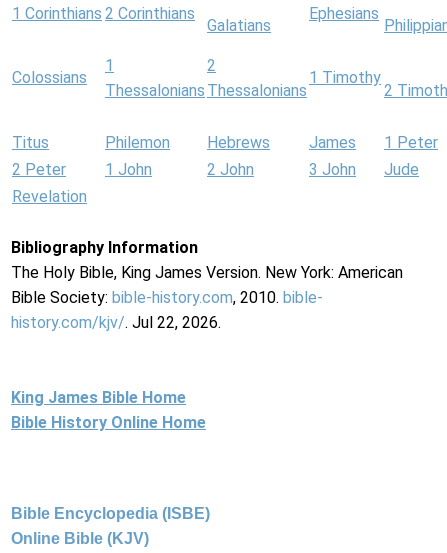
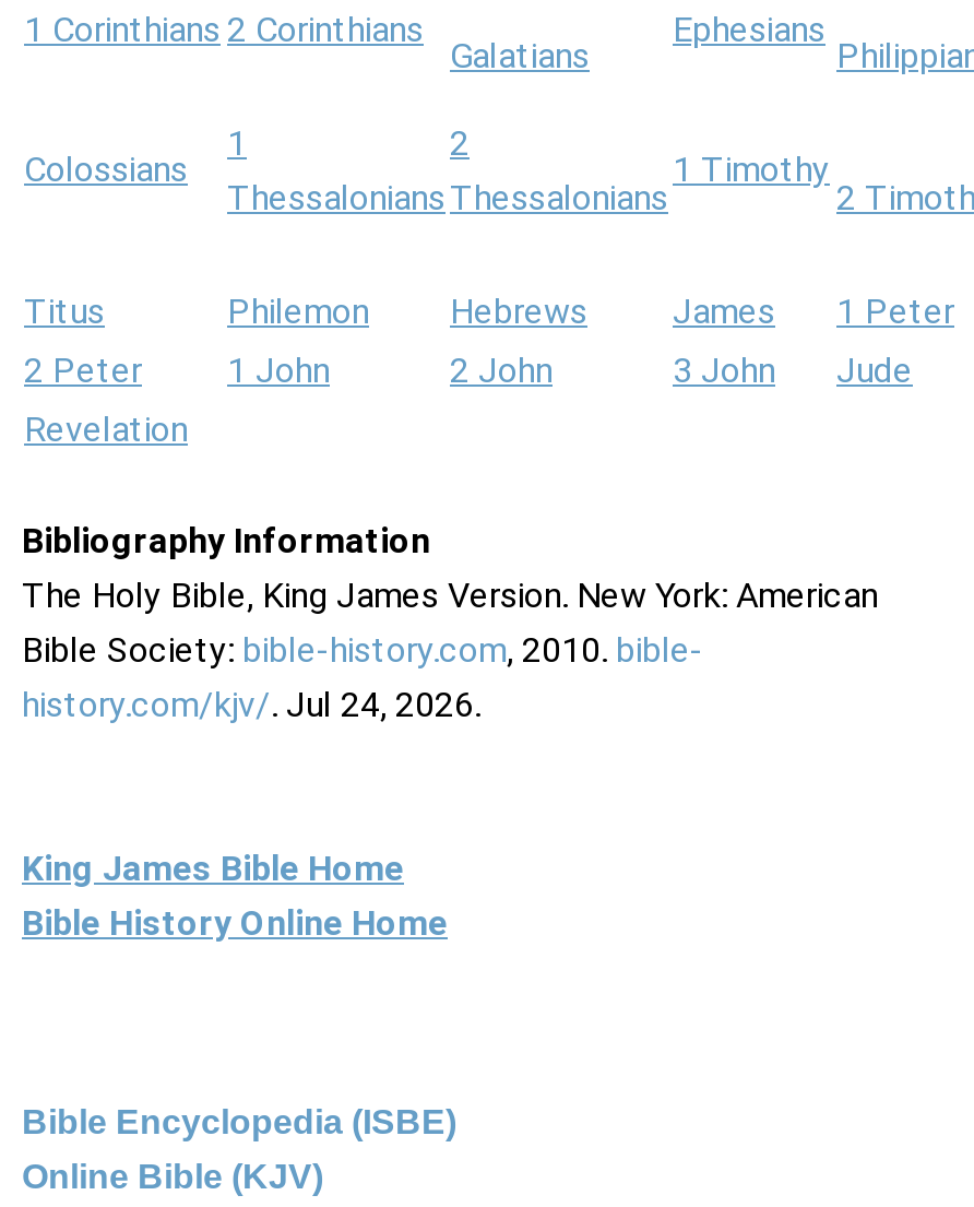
- history.com/kjv/. Jul 22, 2026.
+ history.com/kjv/. Jul 24, 2026.
